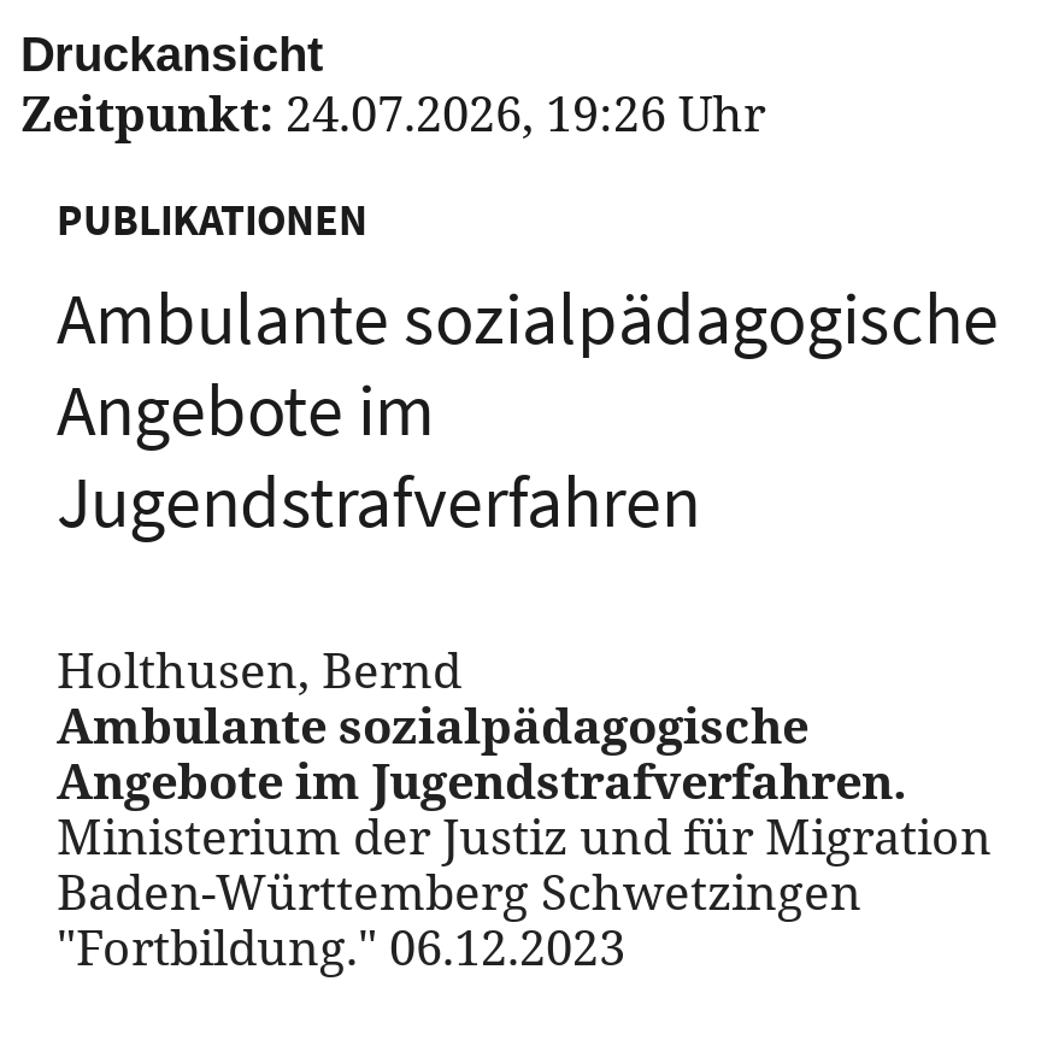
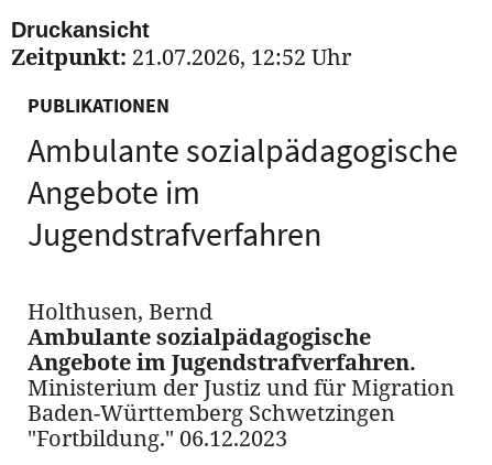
- Zeitpunkt: 24.07.2026, 19:26 Uhr
+ Zeitpunkt: 21.07.2026, 12:52 Uhr
